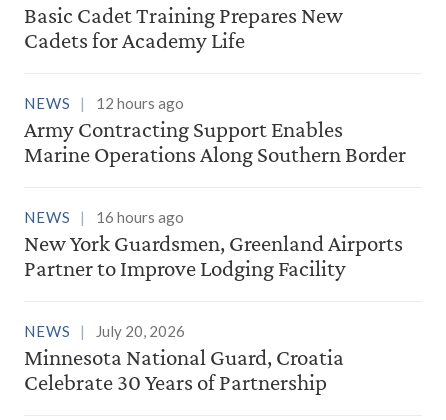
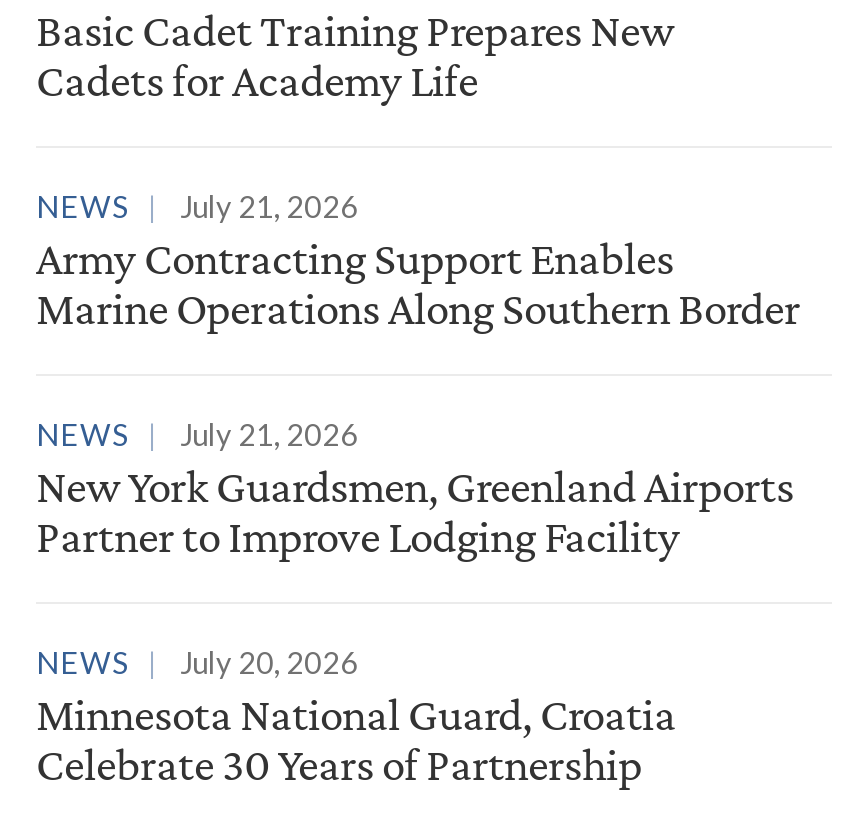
- NEWS 12 hours ago
+ NEWS July 21, 2026

- NEWS 16 hours ago
+ NEWS July 21, 2026
